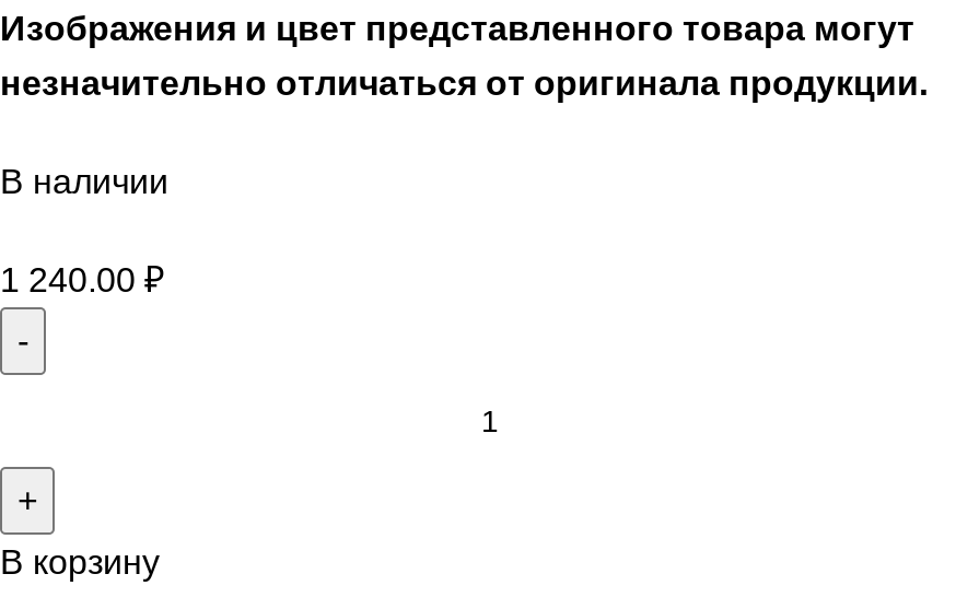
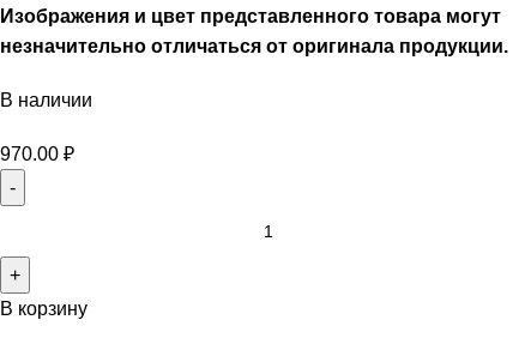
- 1 240.00 ₽
+ 970.00 ₽
